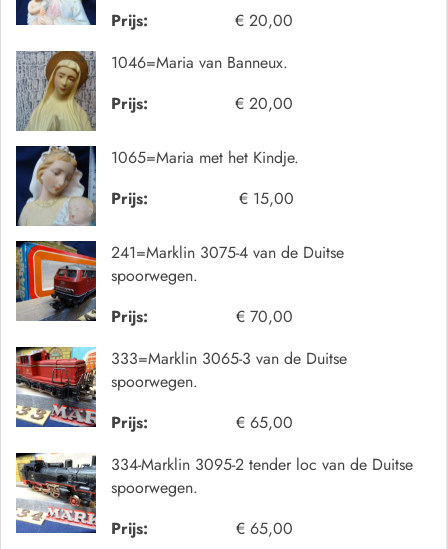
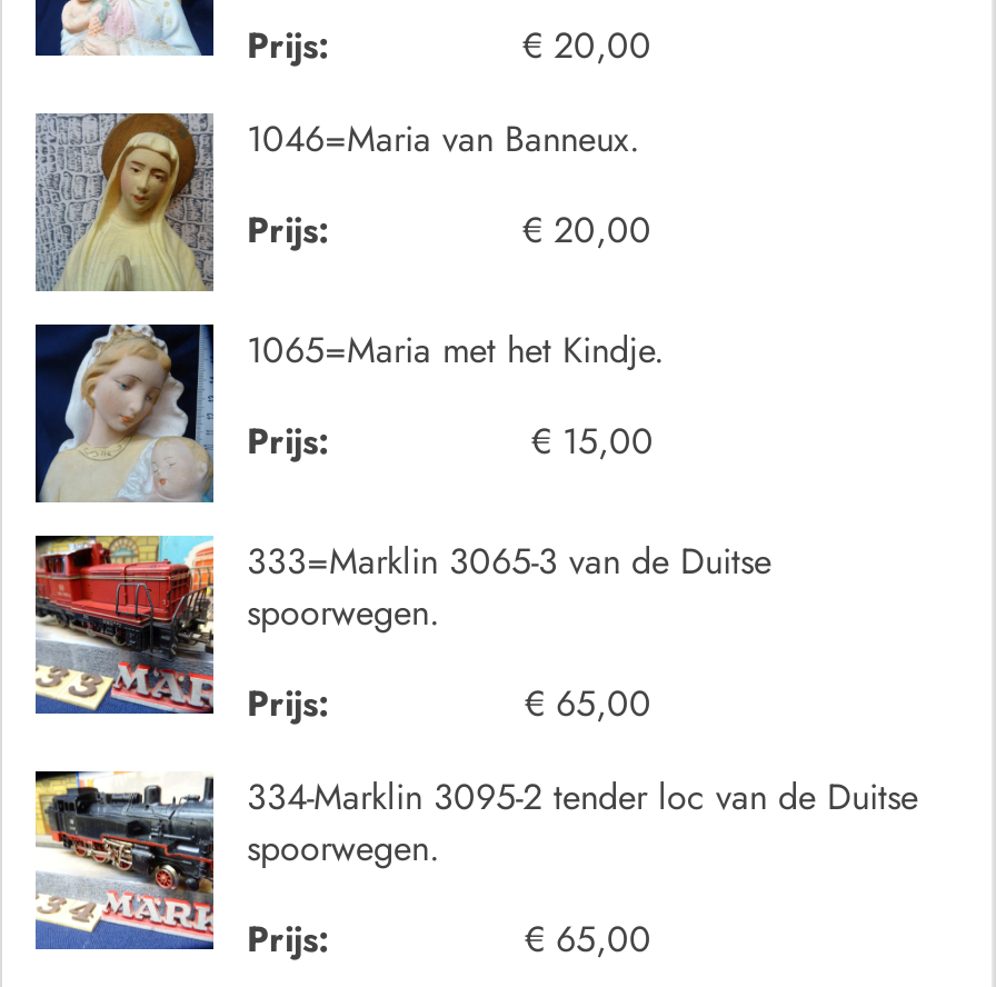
- [image]
- 241=Marklin 3075-4 van de Duitse
- spoorwegen.
- Prijs:
- € 70,00
